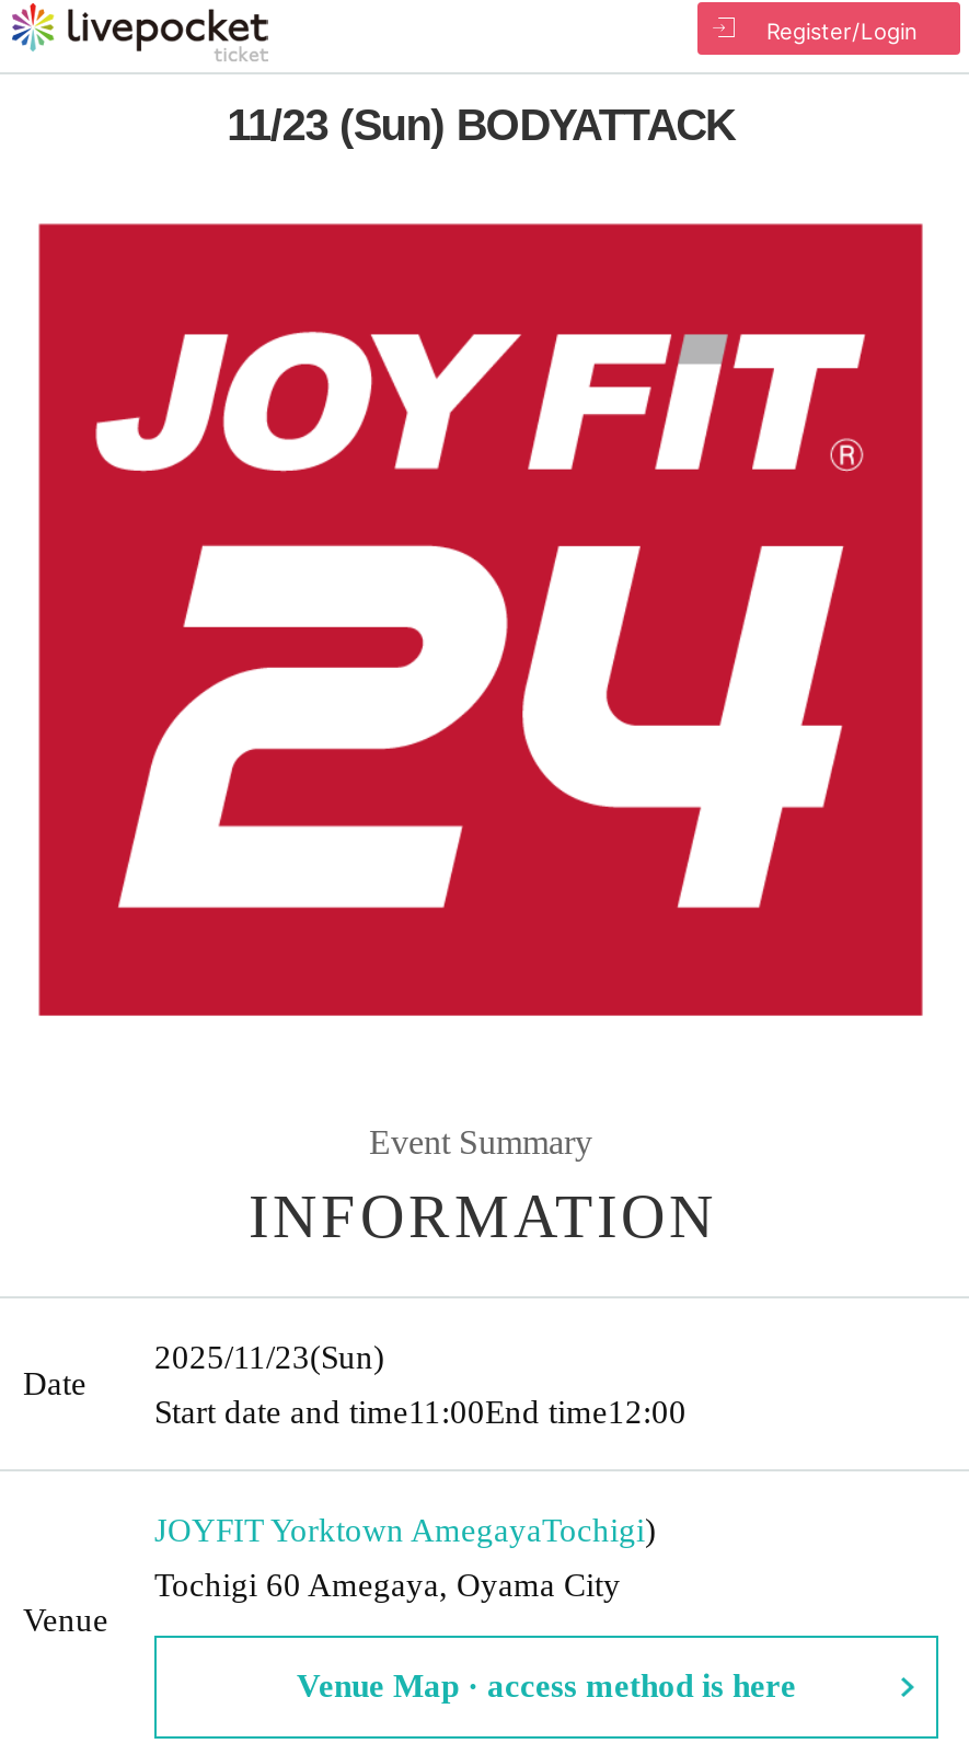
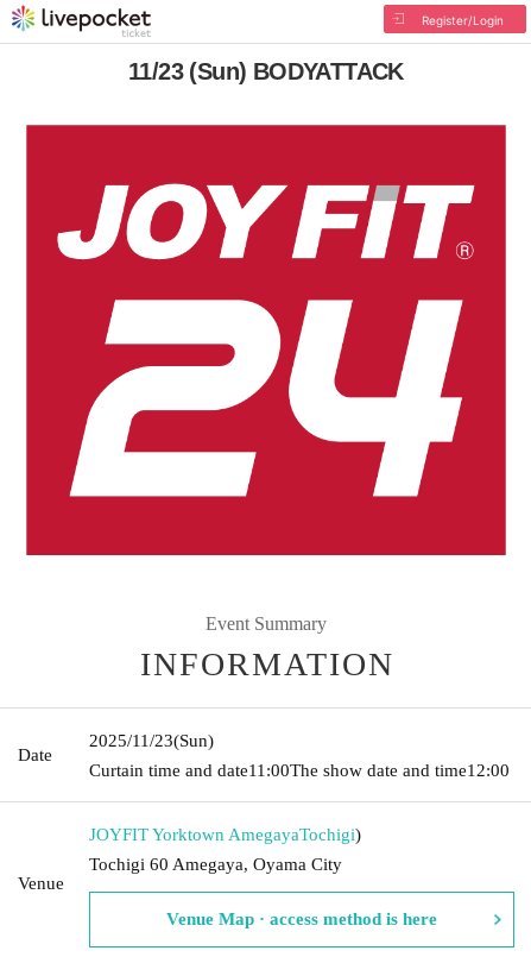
- Start date and time11:00End time12:00
+ Curtain time and date11:00The show date and time12:00
